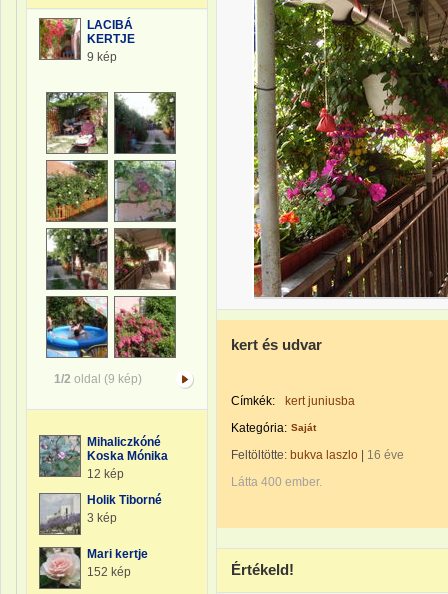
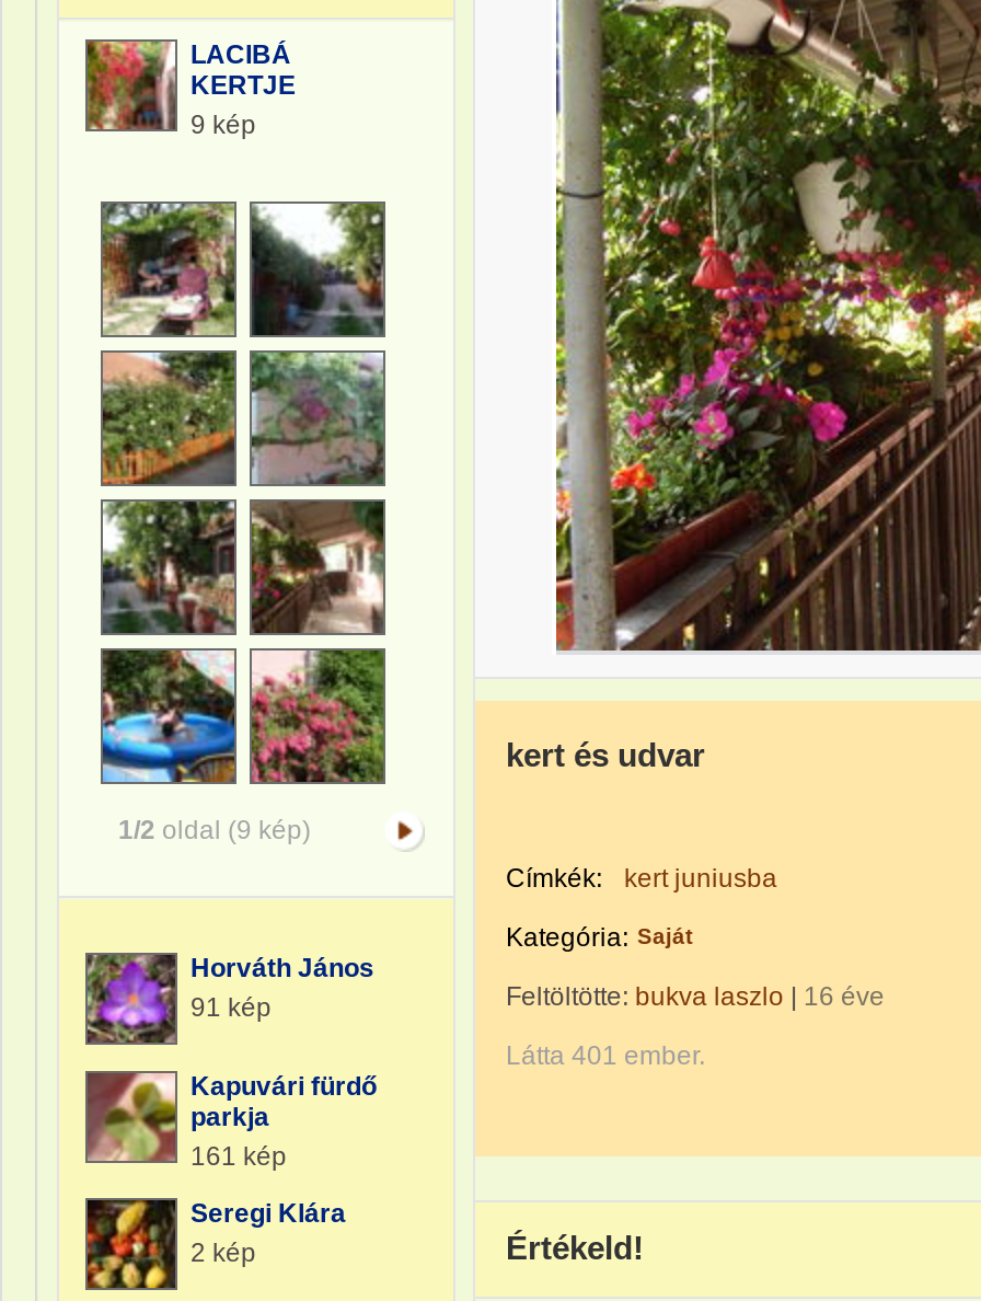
- [image]
- Mihaliczkóné
- Koska Mónika
- 12 kép
+ [image]
+ Horváth János
+ 91 kép

- Látta 400 ember.
+ Látta 401 ember.

- [image]
- Holik Tiborné
- 3 kép
+ [image]
+ Kapuvári fürdő
+ parkja
+ 161 kép

- [image]
- Mari kertje
- 152 kép
+ [image]
+ Seregi Klára
+ 2 kép
